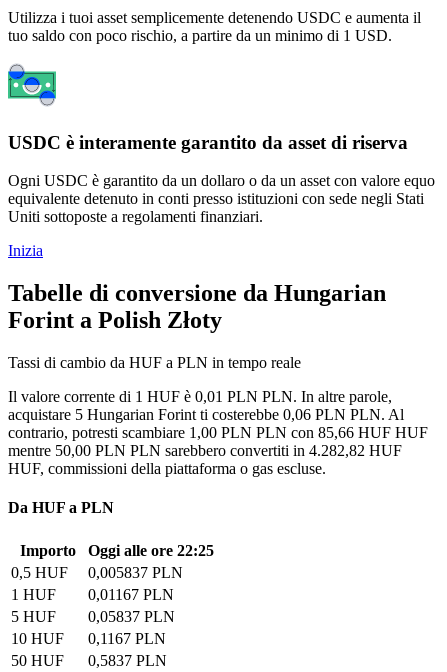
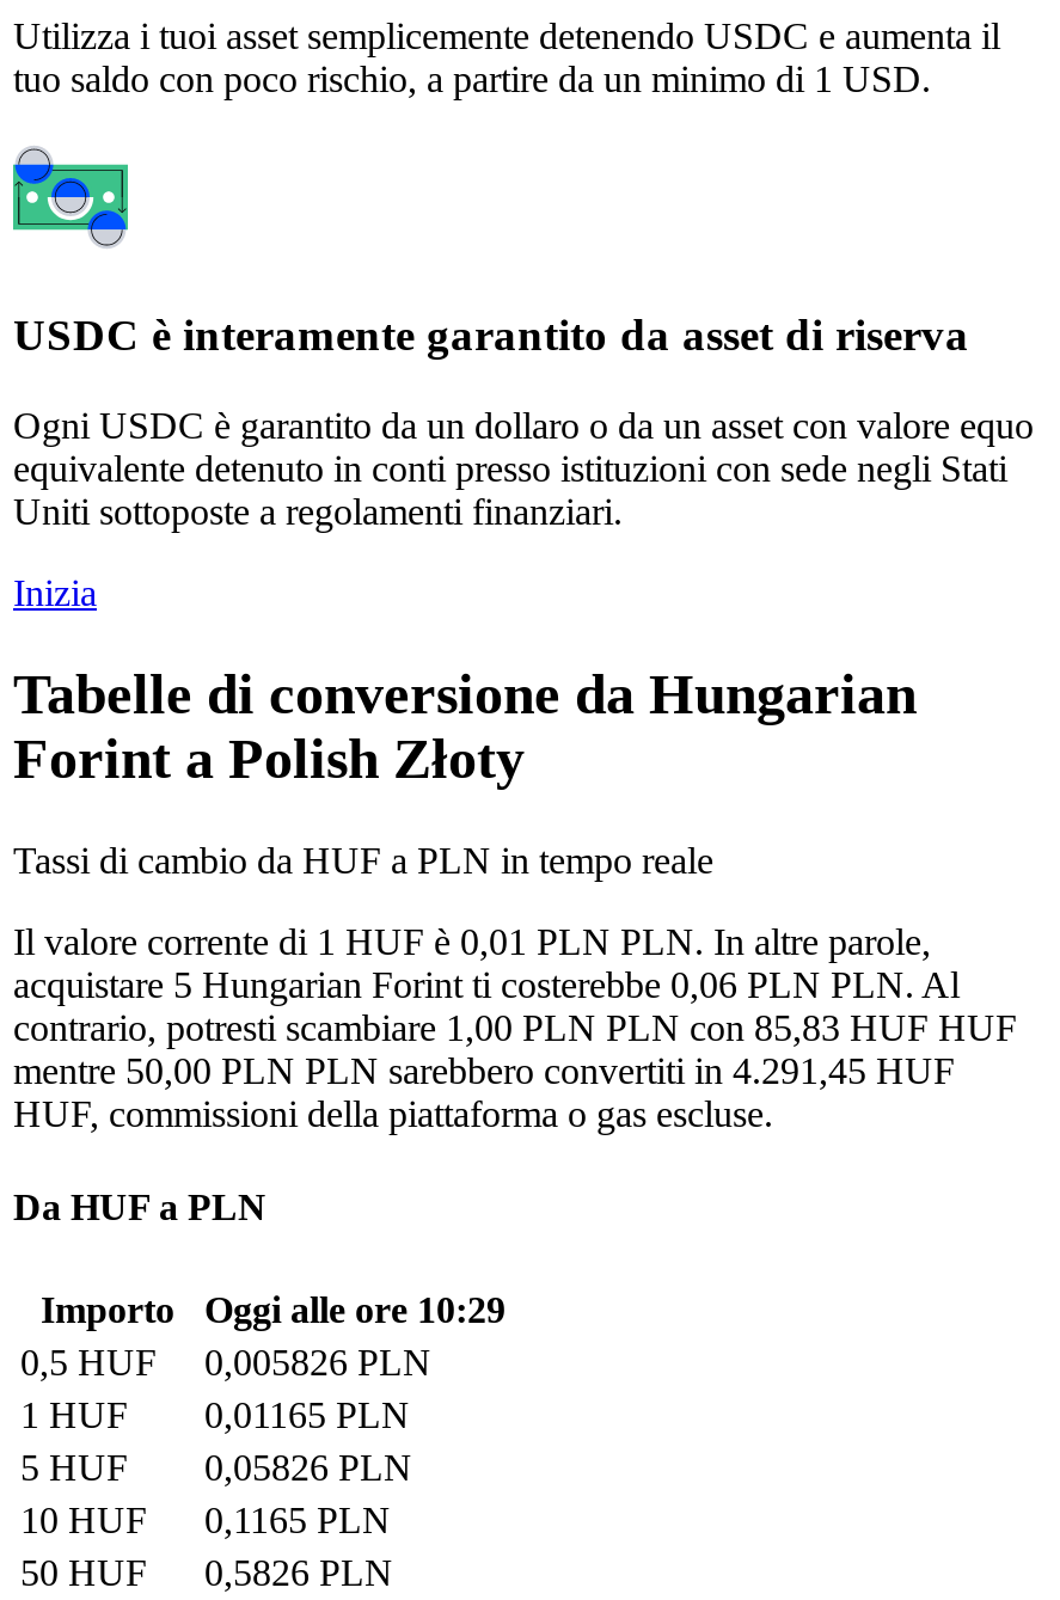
- contrario, potresti scambiare 1,00 PLN PLN con 85,66 HUF HUF
+ contrario, potresti scambiare 1,00 PLN PLN con 85,83 HUF HUF

- mentre 50,00 PLN PLN sarebbero convertiti in 4.282,82 HUF
+ mentre 50,00 PLN PLN sarebbero convertiti in 4.291,45 HUF

- Importo Oggi alle ore 22:25
+ Importo Oggi alle ore 10:29

- 0,5 HUF 0,005837 PLN
+ 0,5 HUF 0,005826 PLN

- 1 HUF 0,01167 PLN
+ 1 HUF 0,01165 PLN

- 5 HUF 0,05837 PLN
+ 5 HUF 0,05826 PLN

- 10 HUF 0,1167 PLN
+ 10 HUF 0,1165 PLN

- 50 HUF 0,5837 PLN
+ 50 HUF 0,5826 PLN
